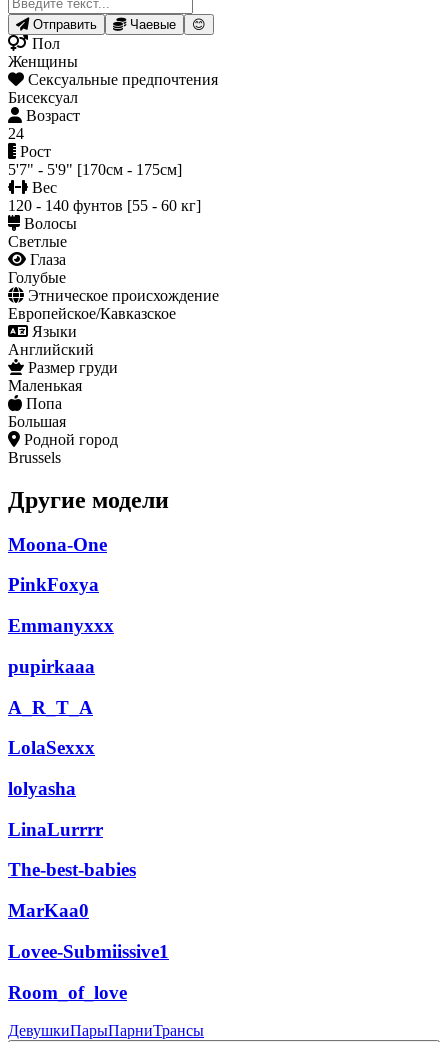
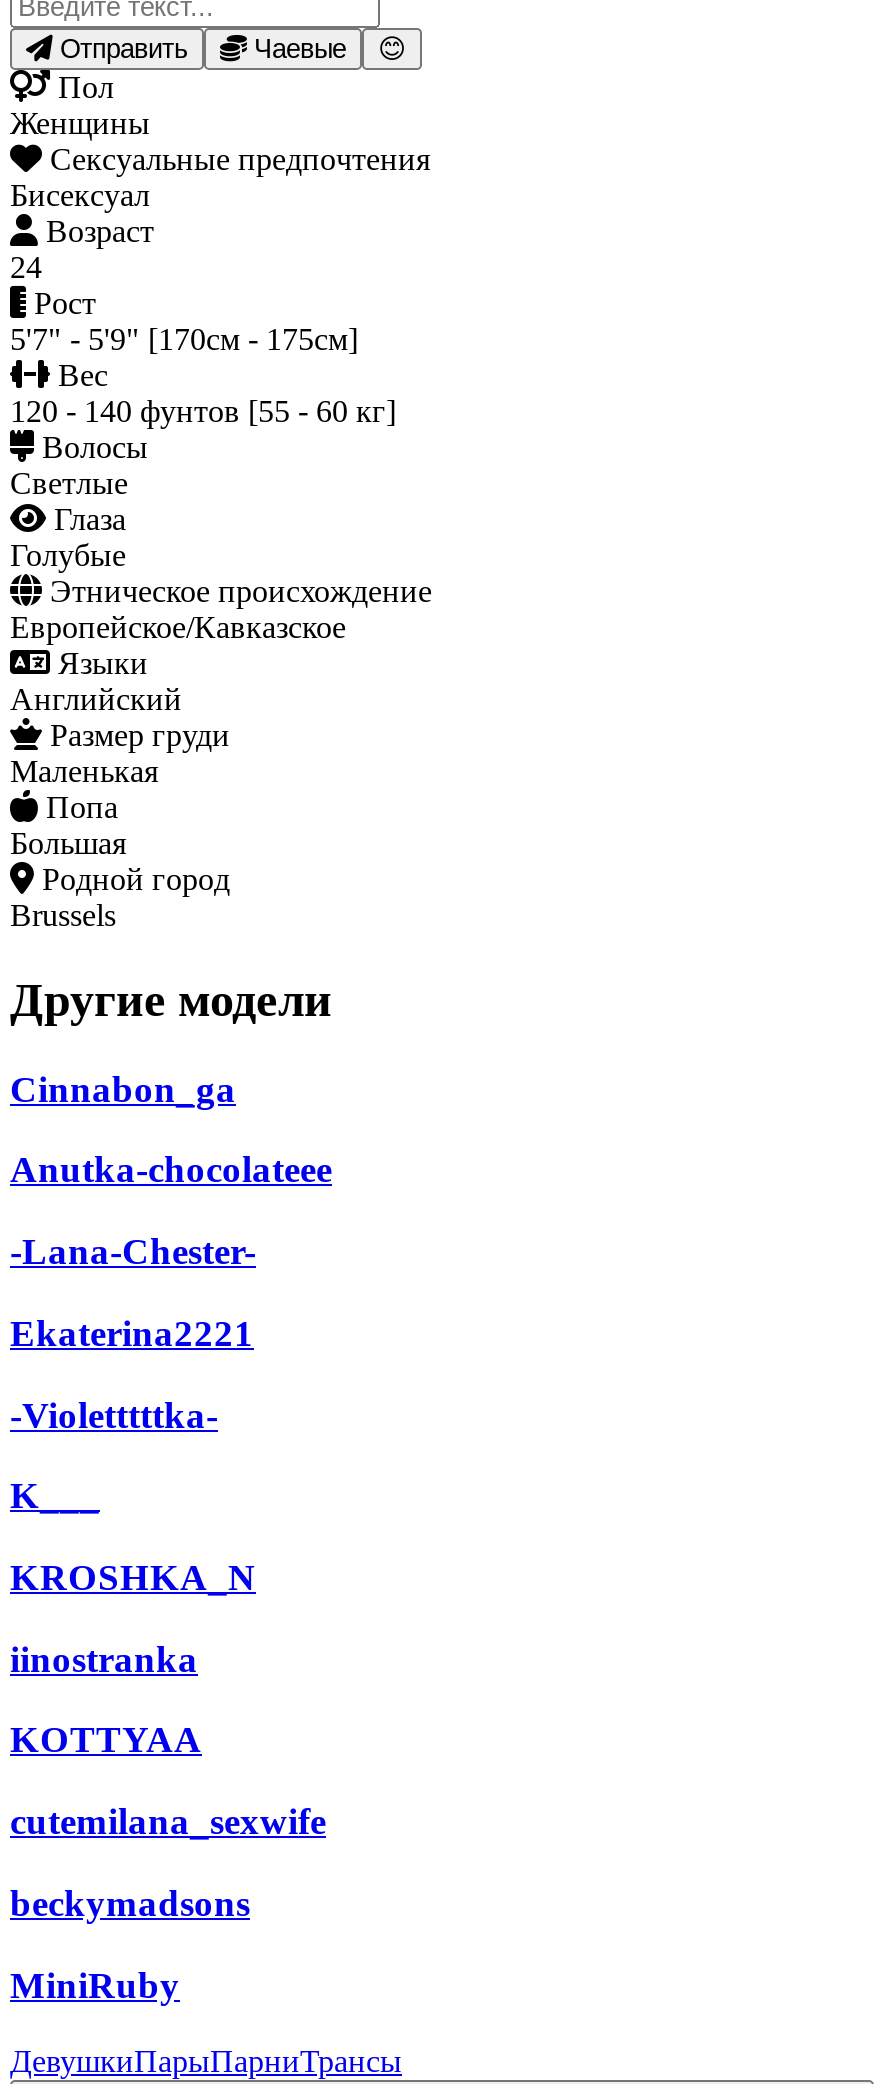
- Moona-One
+ Cinnabon_ga

- PinkFoxya
+ Anutka-chocolateee

- Emmanyxxx
+ -Lana-Chester-

- pupirkaaa
+ Ekaterina2221

- A_R_T_A
+ -Violetttttka-

- LolaSexxx
+ K___

- lolyasha
+ KROSHKA_N

- LinaLurrrr
+ iinostranka

- The-best-babies
+ KOTTYAA

- MarKaa0
+ cutemilana_sexwife

- Lovee-Submiissive1
+ beckymadsons

- Room_of_love
+ MiniRuby
